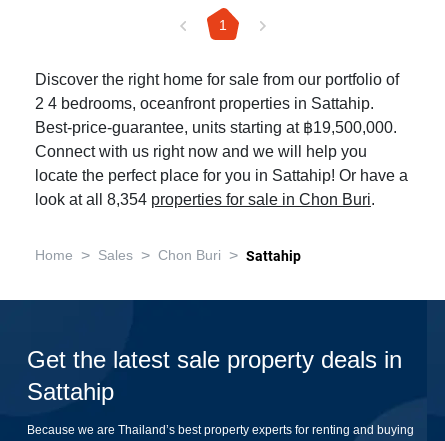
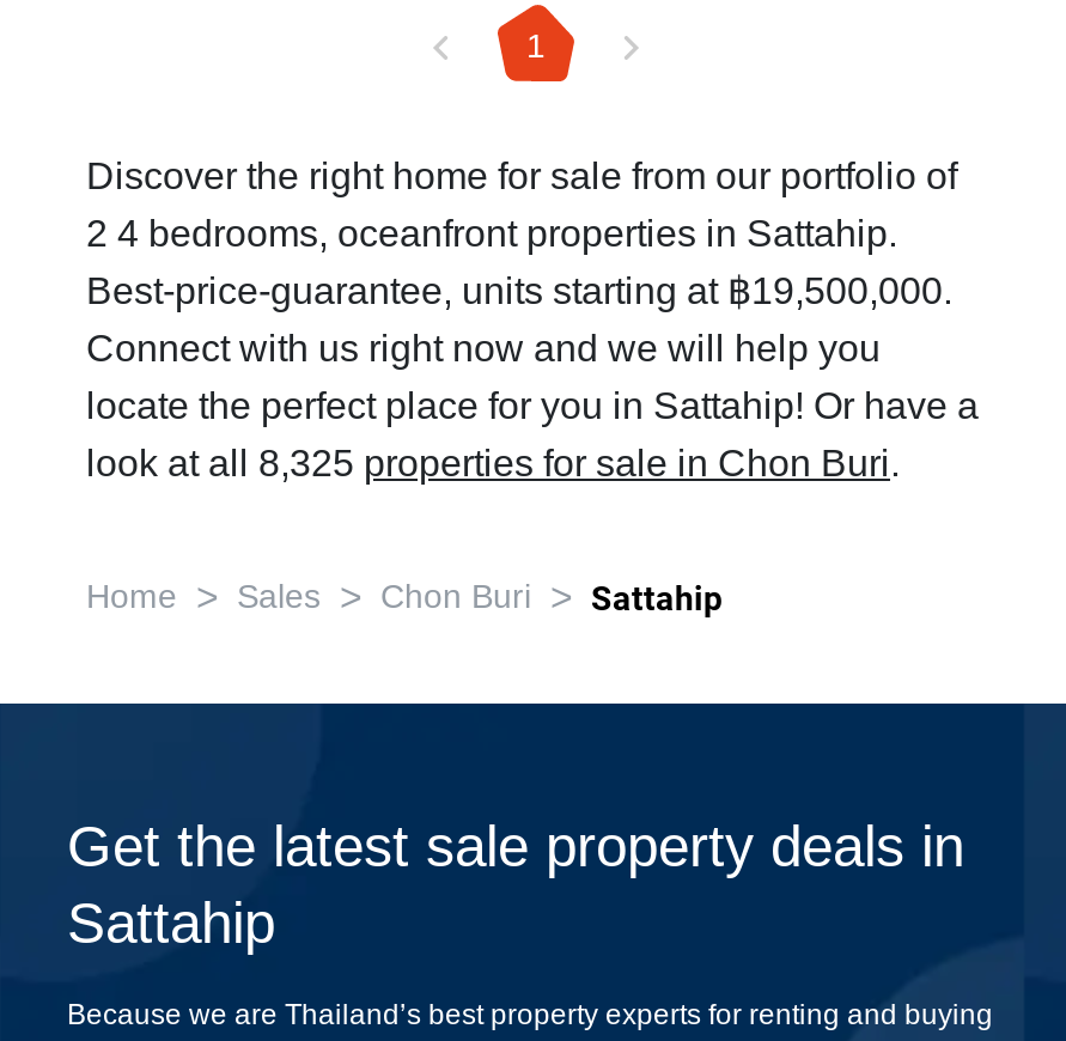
- look at all 8,354 properties for sale in Chon Buri.
+ look at all 8,325 properties for sale in Chon Buri.
